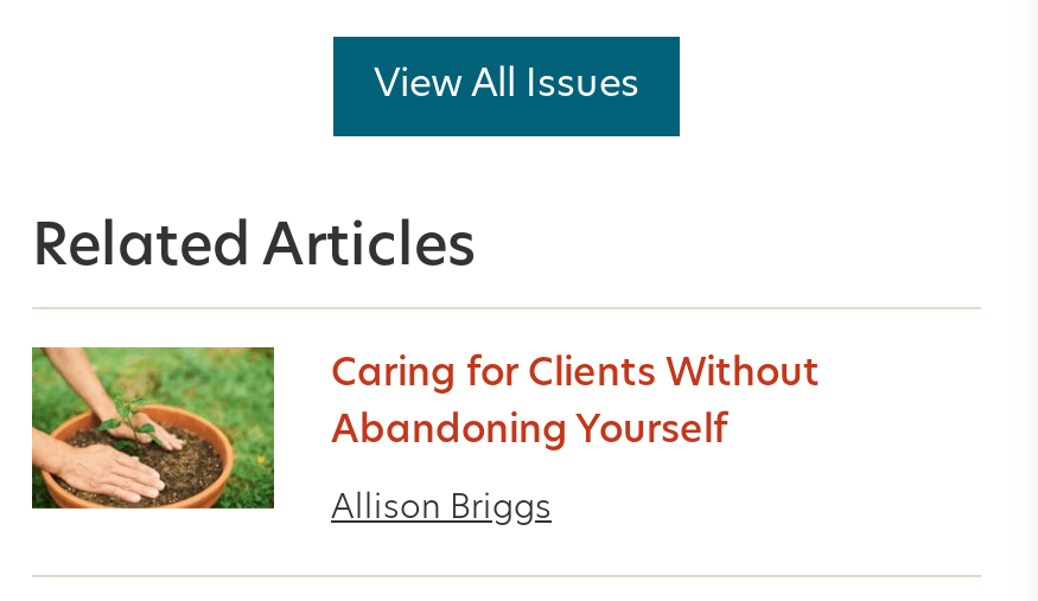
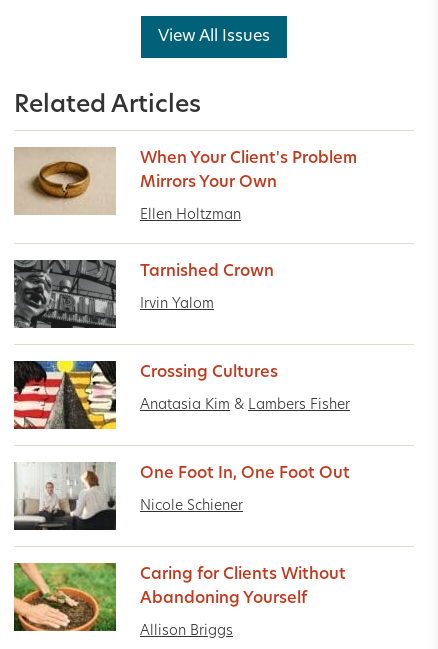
+ [image]
+ Tarnished Crown
+ Irvin Yalom

+ [image]
+ Crossing Cultures
+ Anatasia Kim & Lambers Fisher

+ [image]
+ One Foot In, One Foot Out
+ Nicole Schiener

+ [image]
+ When Your Client's Problem
+ Mirrors Your Own
+ Ellen Holtzman
